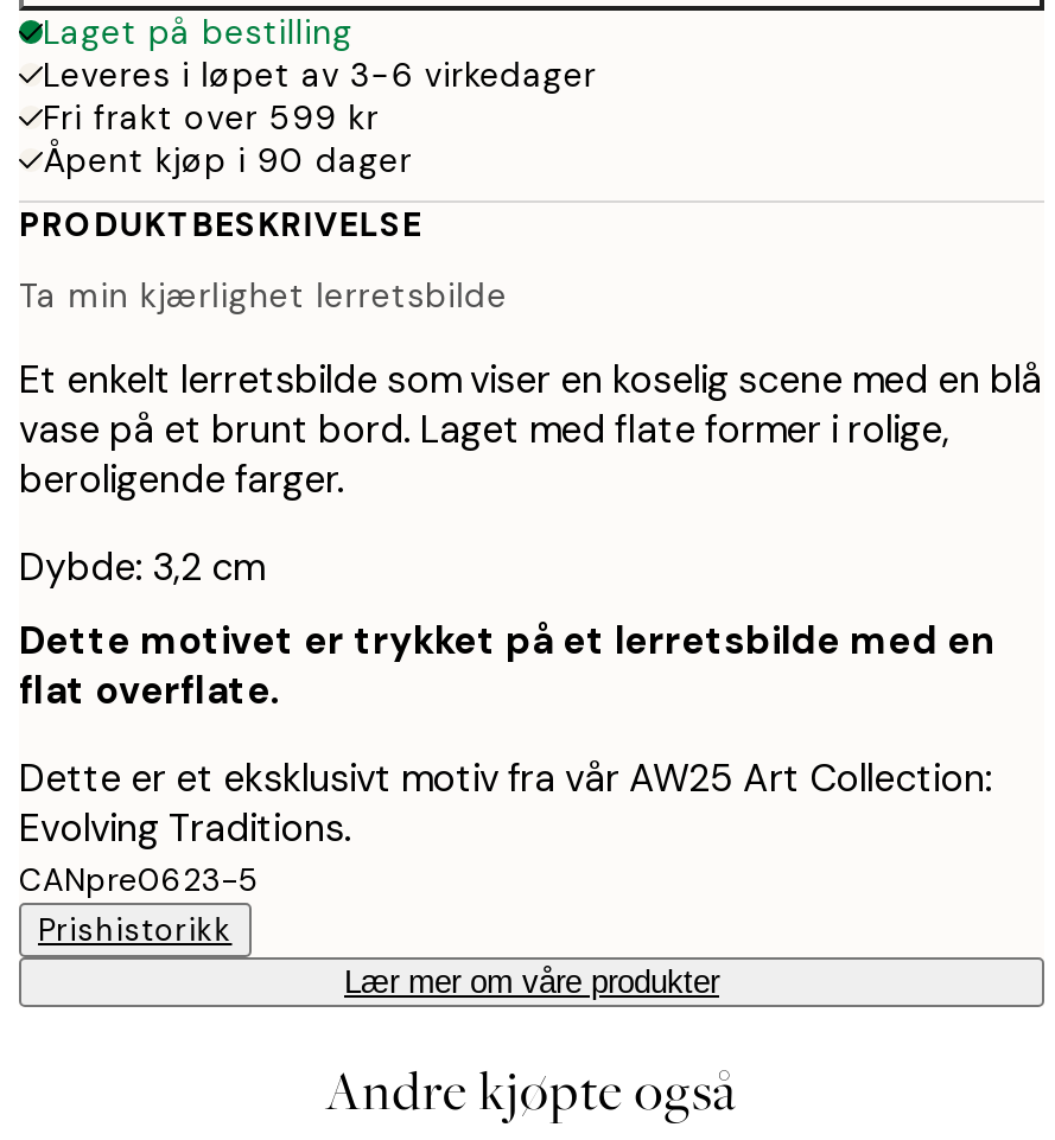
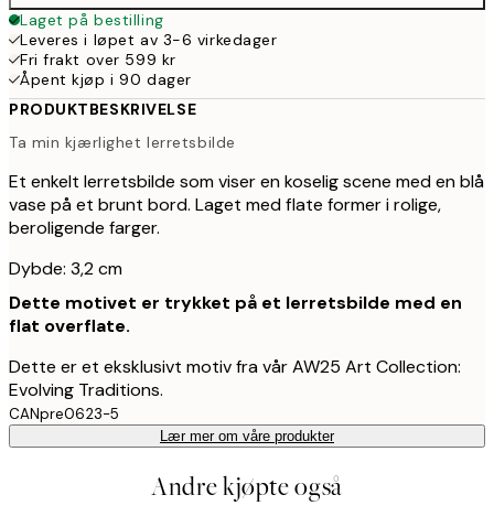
- Prishistorikk
